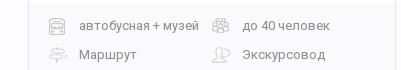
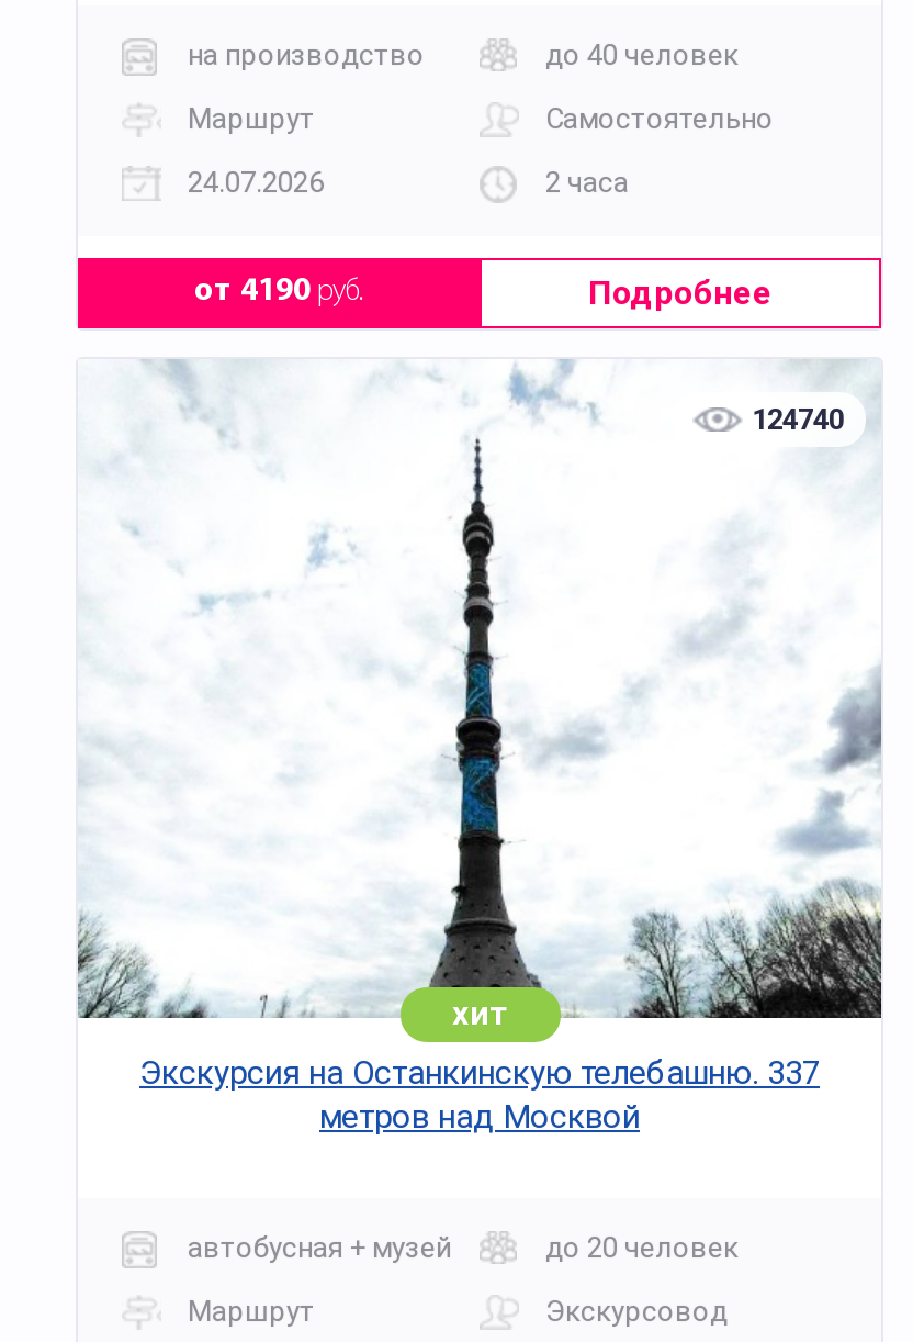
moved down: автобусная + музей

+ на производство

+ [image]
+ Самостоятельно
+ 24.07.2026
+ 2 часа
+ от 4190 руб.
+ Подробнее
+ 124740

+ хит
+ Экскурсия на Останкинскую телебашню. 337
+ метров над Москвой
+ до 20 человек
+ Маршрут
